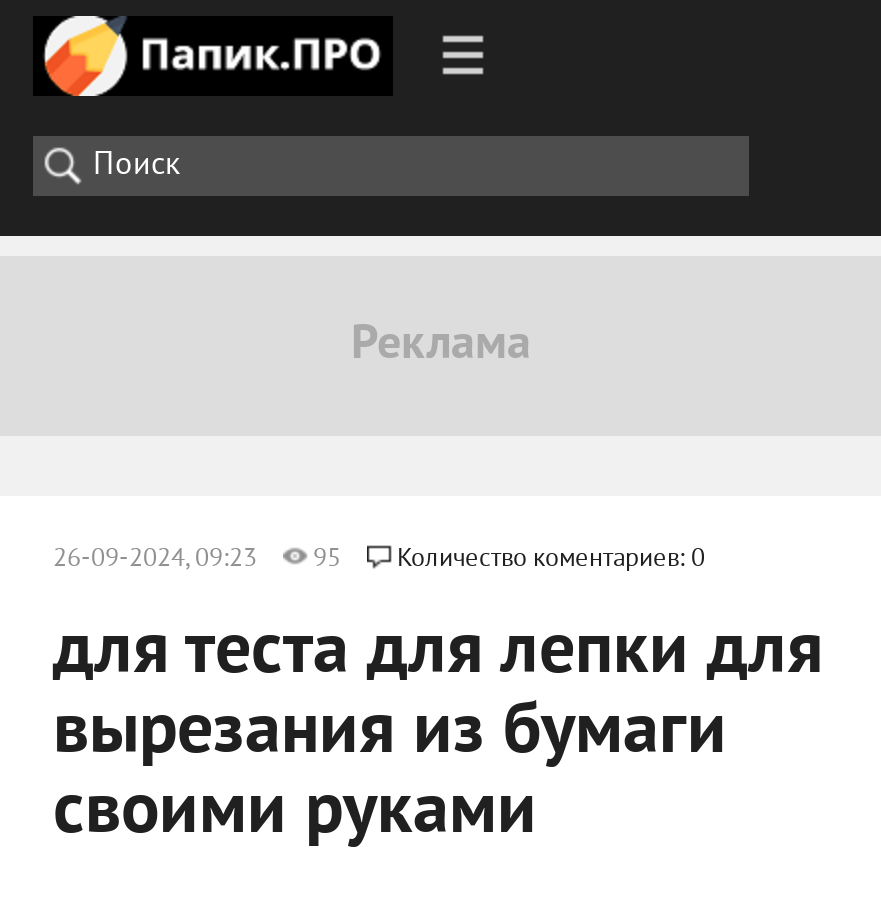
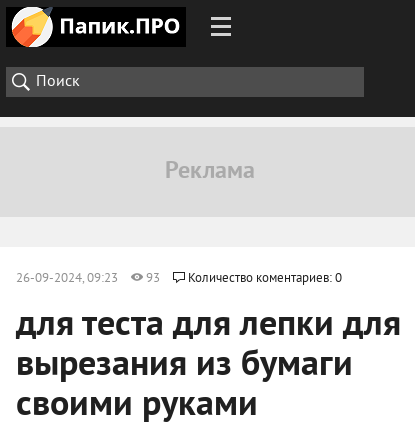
- 26-09-2024, 09:23 95 Количество коментариев: 0
+ 26-09-2024, 09:23 93 Количество коментариев: 0
